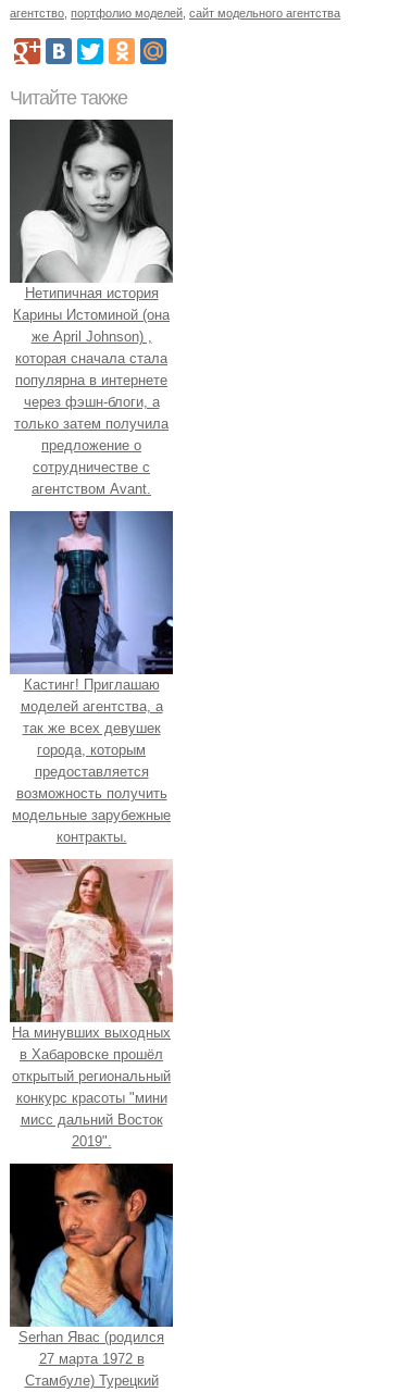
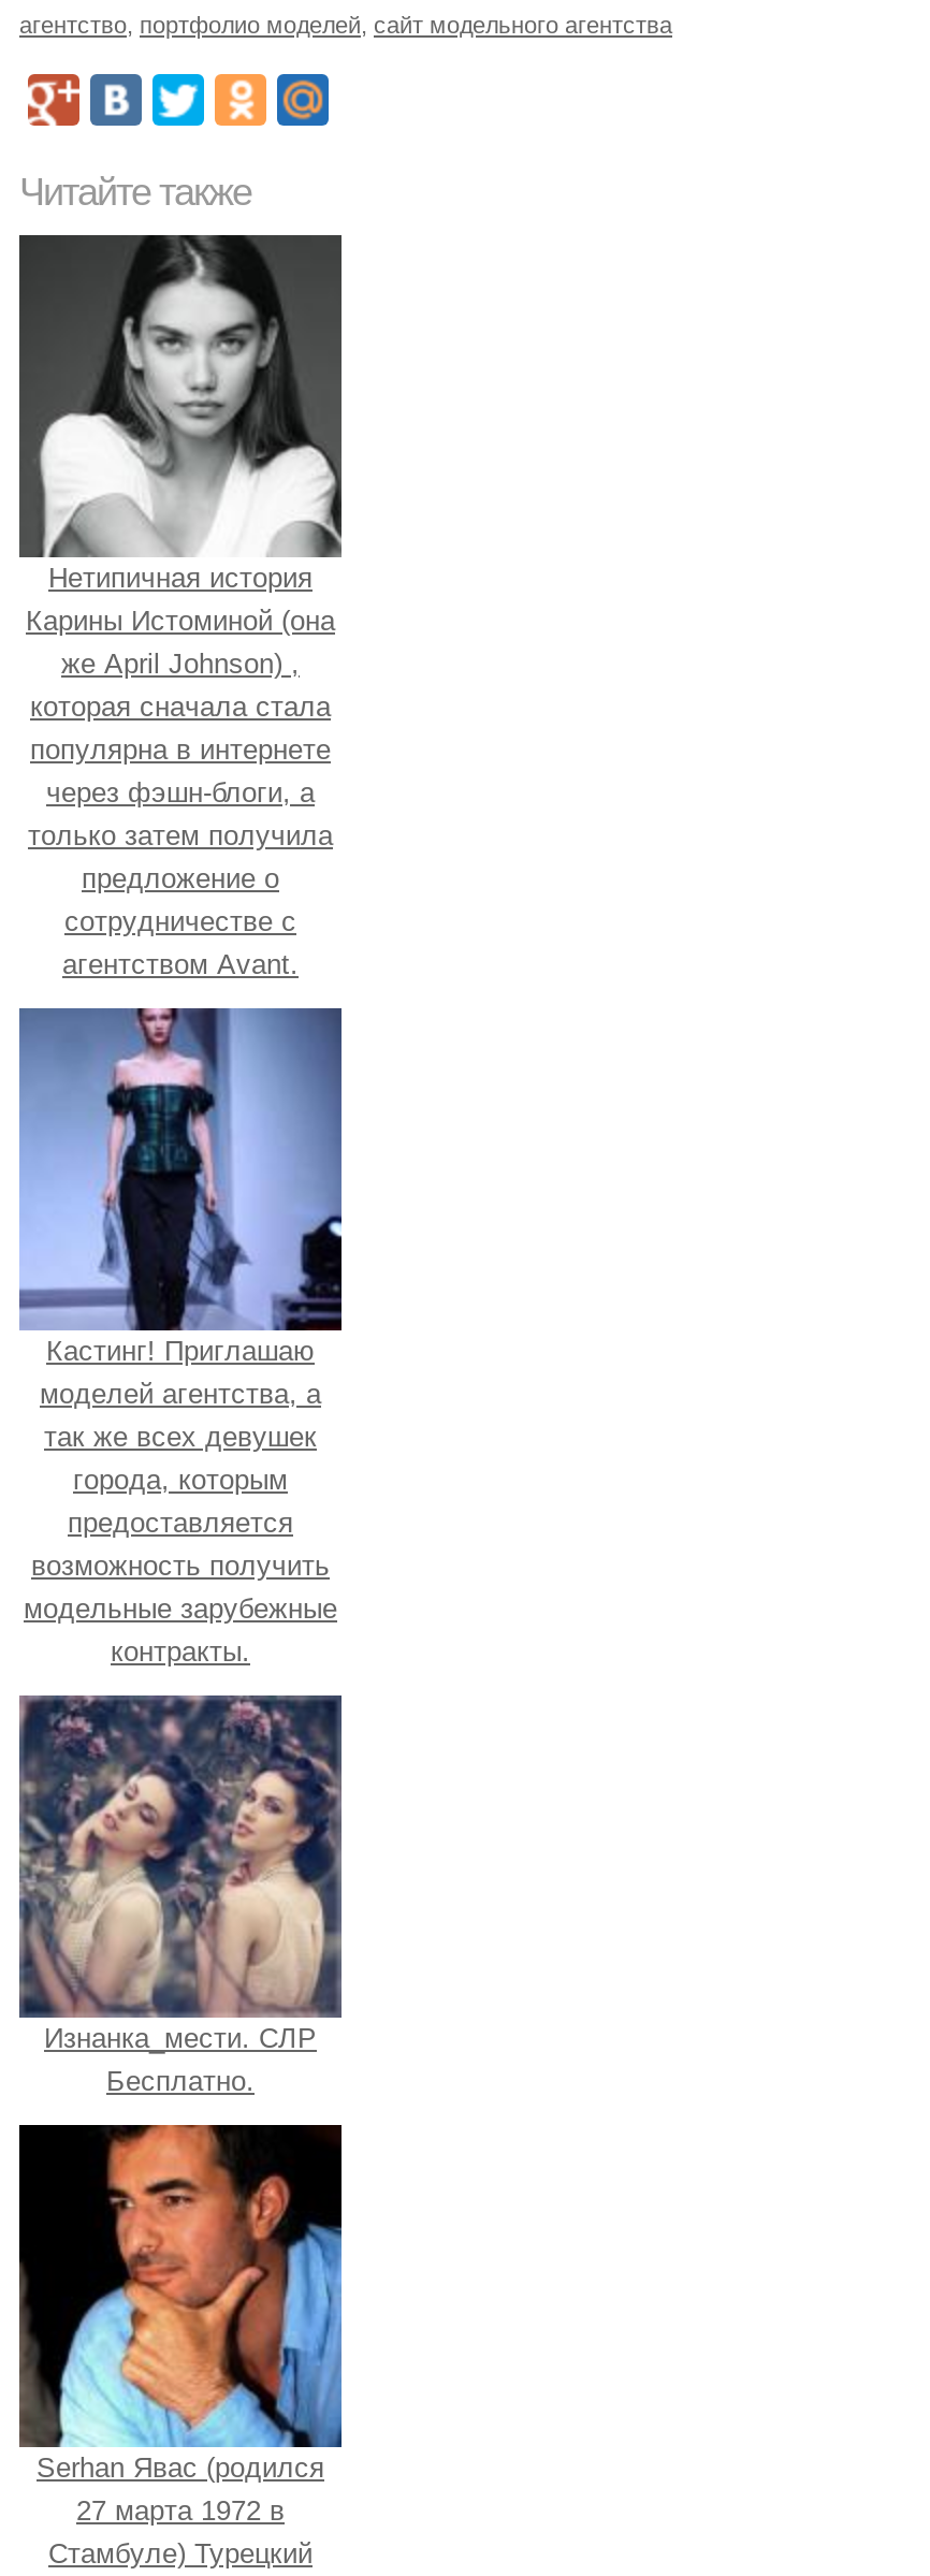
- [image]
+ [image]

- На минувших выходных
- в Хабаровске прошёл
- открытый региональный
- конкурс красоты "мини
- мисс дальний Восток
- 2019".
+ Изнанка_мести. СЛР
+ Бесплатно.
